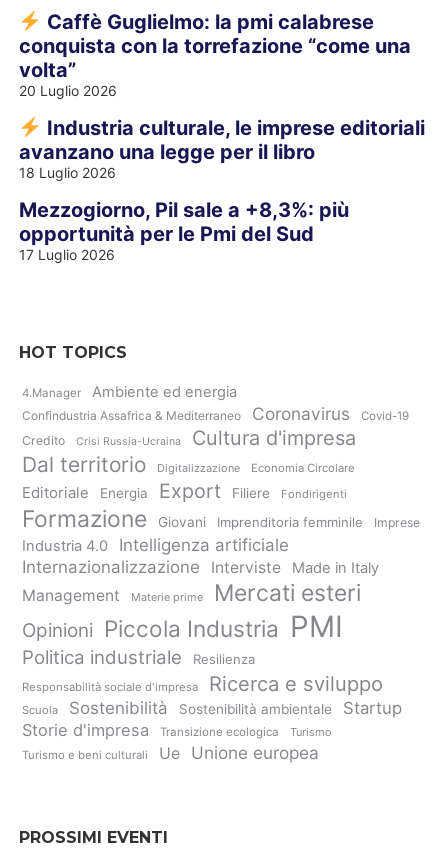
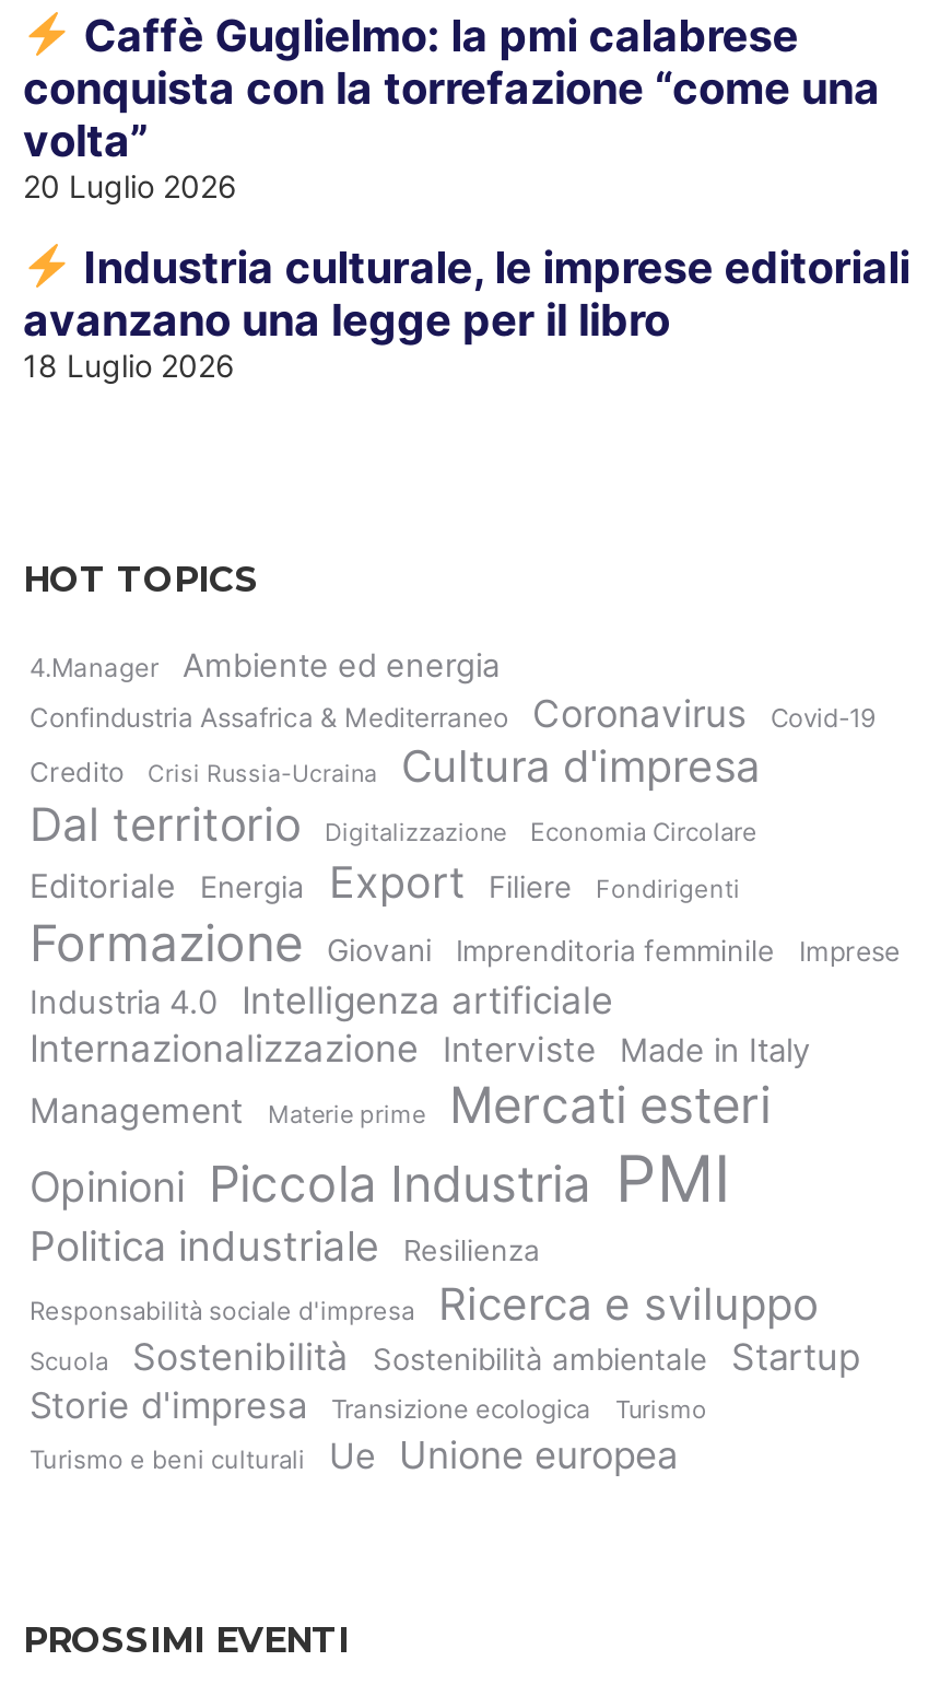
- Mezzogiorno, Pil sale a +8,3%: più
- opportunità per le Pmi del Sud
- 17 Luglio 2026
